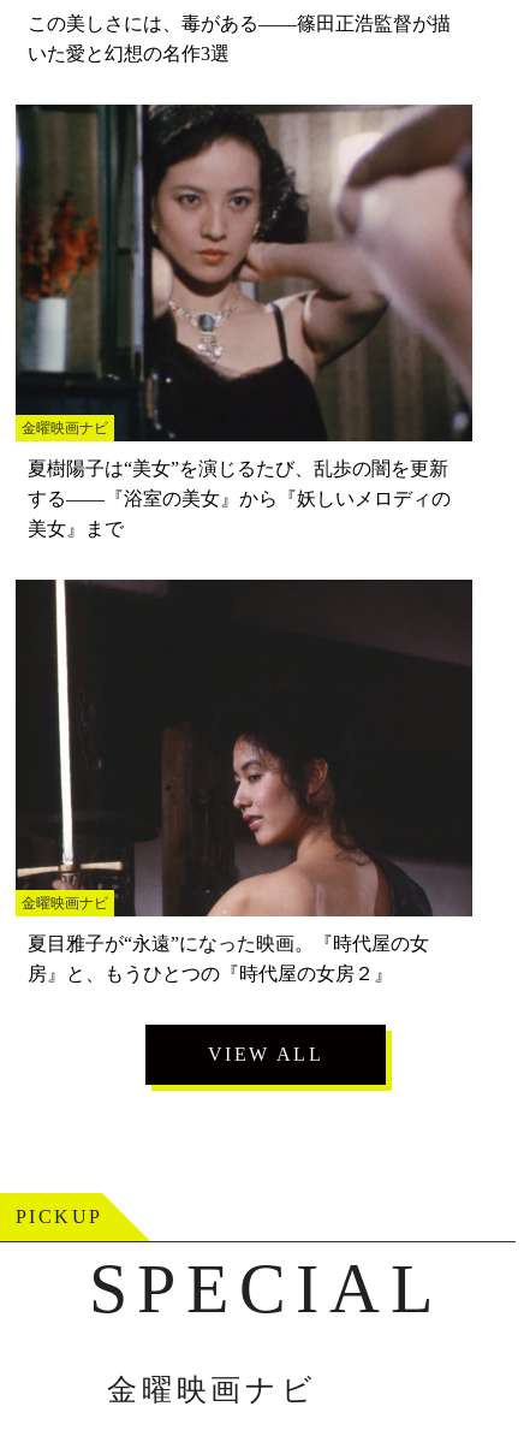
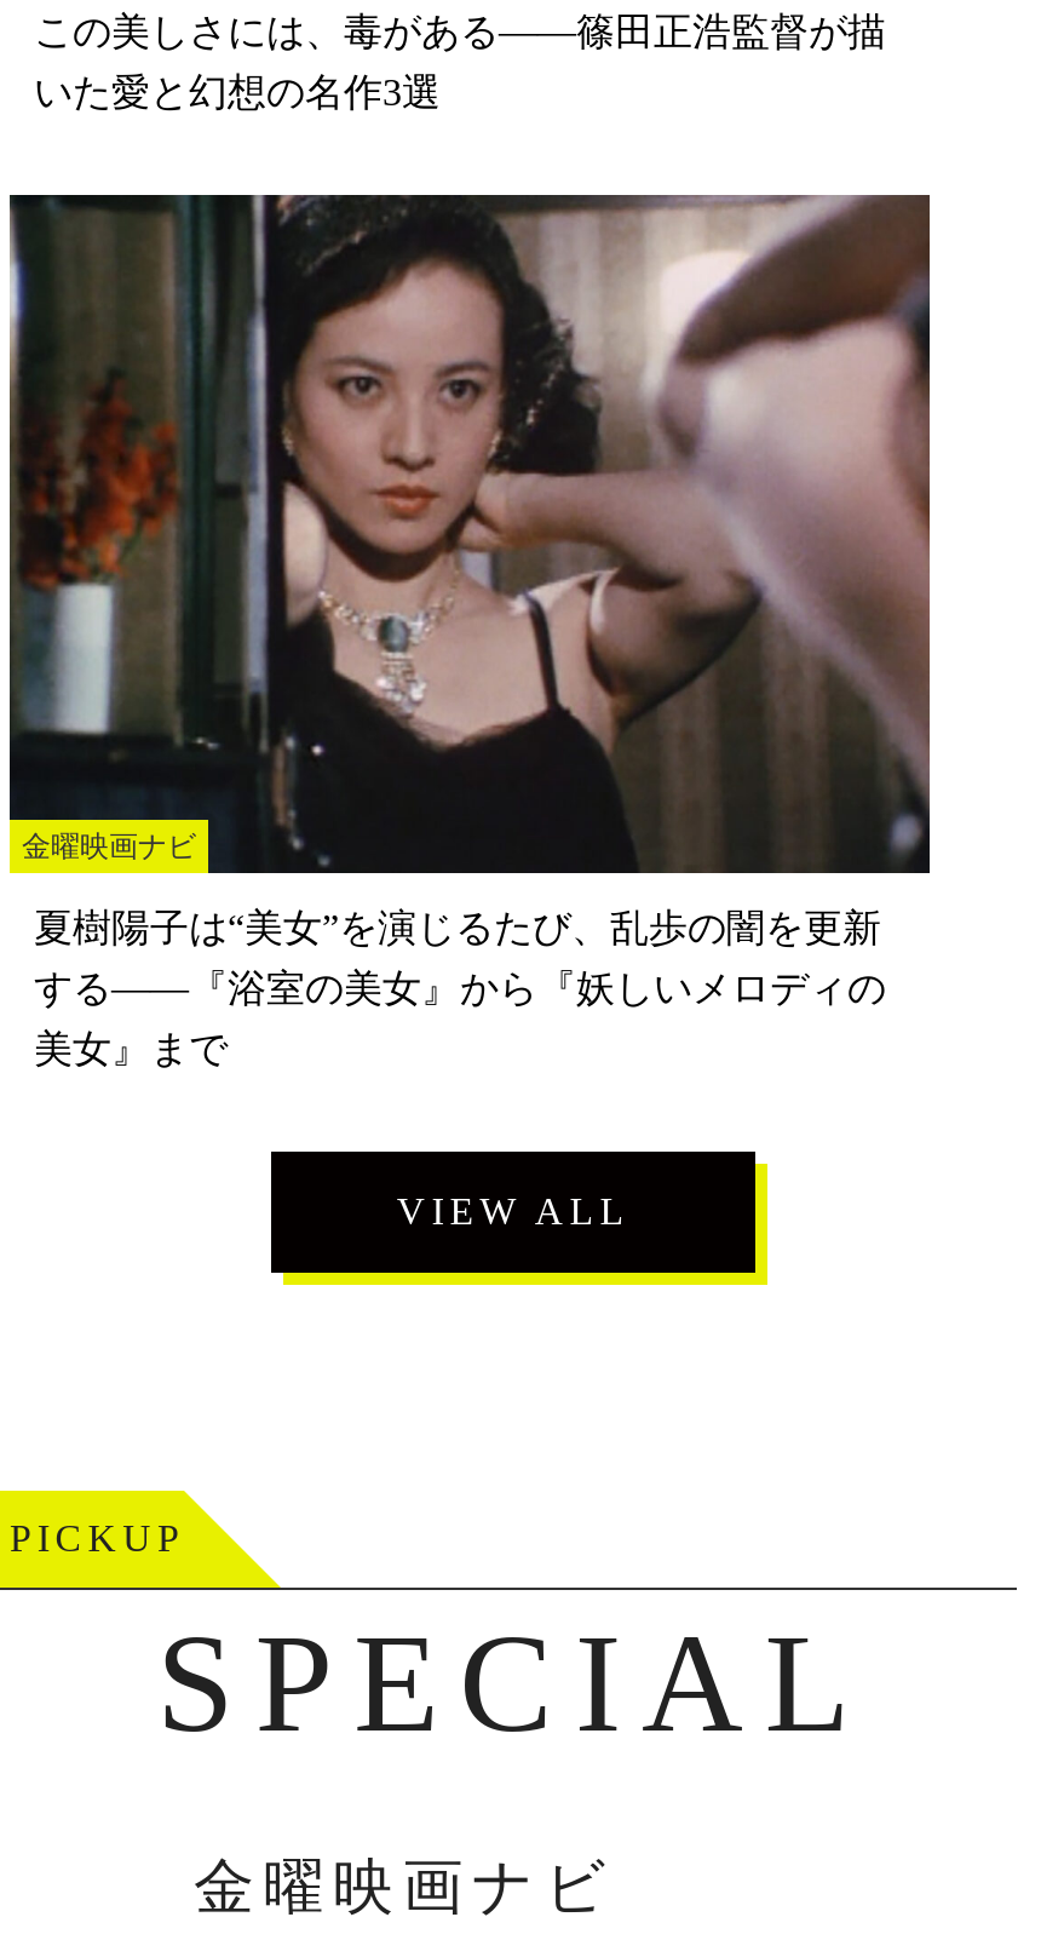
- [image]
- 金曜映画ナビ
- 夏目雅子が“永遠”になった映画。『時代屋の女
- 房』と、もうひとつの『時代屋の女房２』
